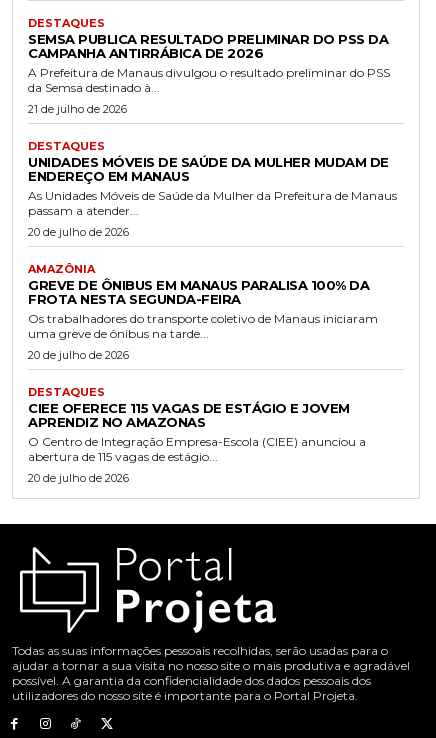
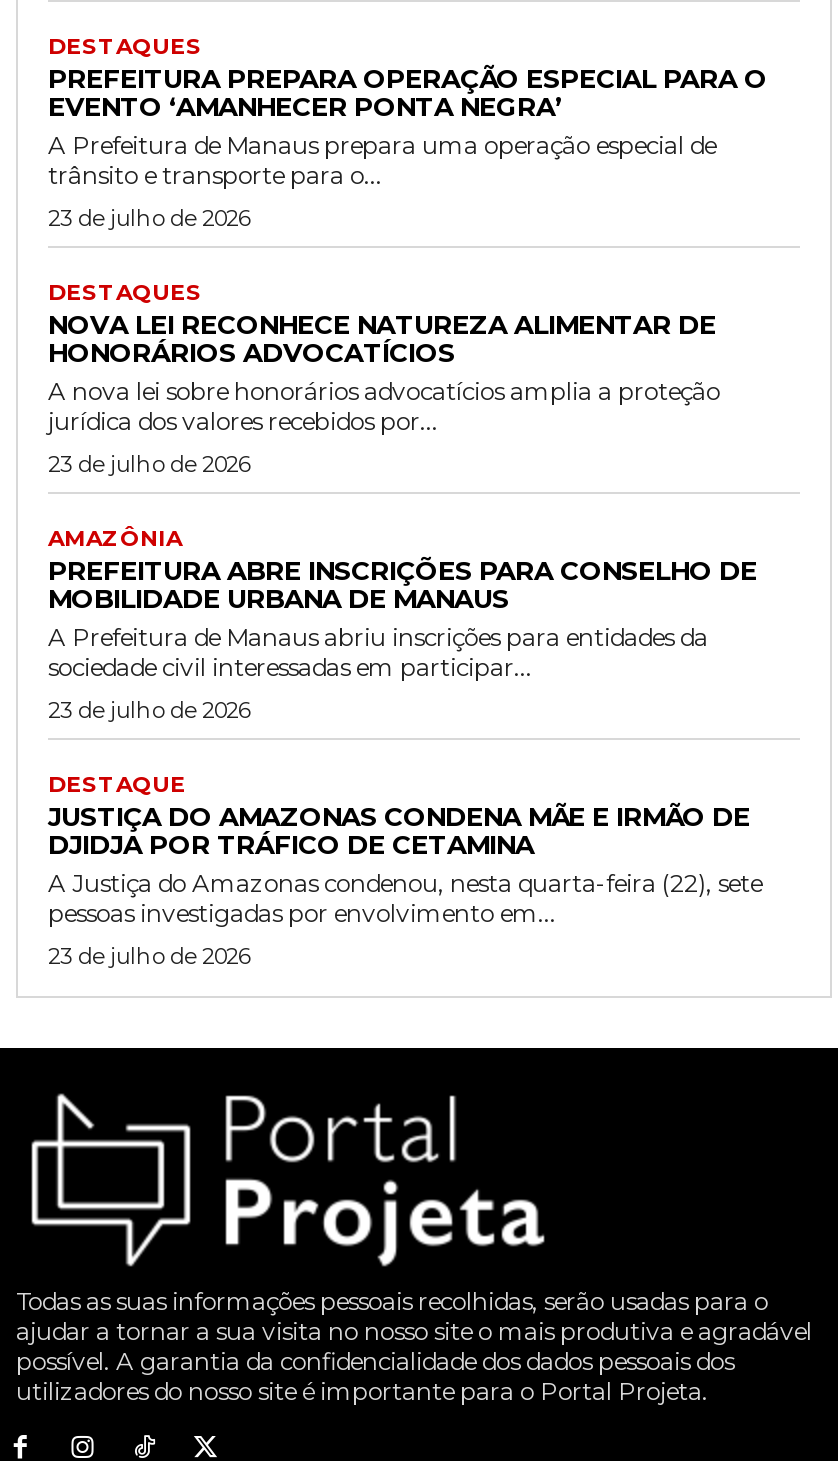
- SEMSA PUBLICA RESULTADO PRELIMINAR DO PSS DA
- CAMPANHA ANTIRRÁBICA DE 2026
- A Prefeitura de Manaus divulgou o resultado preliminar do PSS
- da Semsa destinado à...
+ PREFEITURA PREPARA OPERAÇÃO ESPECIAL PARA O
+ EVENTO ‘AMANHECER PONTA NEGRA’
+ A Prefeitura de Manaus prepara uma operação especial de
+ trânsito e transporte para o...

- 21 de julho de 2026
+ 23 de julho de 2026

- UNIDADES MÓVEIS DE SAÚDE DA MULHER MUDAM DE
- ENDEREÇO EM MANAUS
- As Unidades Móveis de Saúde da Mulher da Prefeitura de Manaus
- passam a atender...
+ NOVA LEI RECONHECE NATUREZA ALIMENTAR DE
+ HONORÁRIOS ADVOCATÍCIOS
+ A nova lei sobre honorários advocatícios amplia a proteção
+ jurídica dos valores recebidos por...

- 20 de julho de 2026
+ 23 de julho de 2026

- GREVE DE ÔNIBUS EM MANAUS PARALISA 100% DA
- FROTA NESTA SEGUNDA-FEIRA
- Os trabalhadores do transporte coletivo de Manaus iniciaram
- uma greve de ônibus na tarde...
+ PREFEITURA ABRE INSCRIÇÕES PARA CONSELHO DE
+ MOBILIDADE URBANA DE MANAUS
+ A Prefeitura de Manaus abriu inscrições para entidades da
+ sociedade civil interessadas em participar...

- 20 de julho de 2026
+ 23 de julho de 2026

- DESTAQUES
- CIEE OFERECE 115 VAGAS DE ESTÁGIO E JOVEM
- APRENDIZ NO AMAZONAS
- O Centro de Integração Empresa-Escola (CIEE) anunciou a
- abertura de 115 vagas de estágio...
+ DESTAQUE
+ JUSTIÇA DO AMAZONAS CONDENA MÃE E IRMÃO DE
+ DJIDJA POR TRÁFICO DE CETAMINA
+ A Justiça do Amazonas condenou, nesta quarta-feira (22), sete
+ pessoas investigadas por envolvimento em...

- 20 de julho de 2026
+ 23 de julho de 2026
